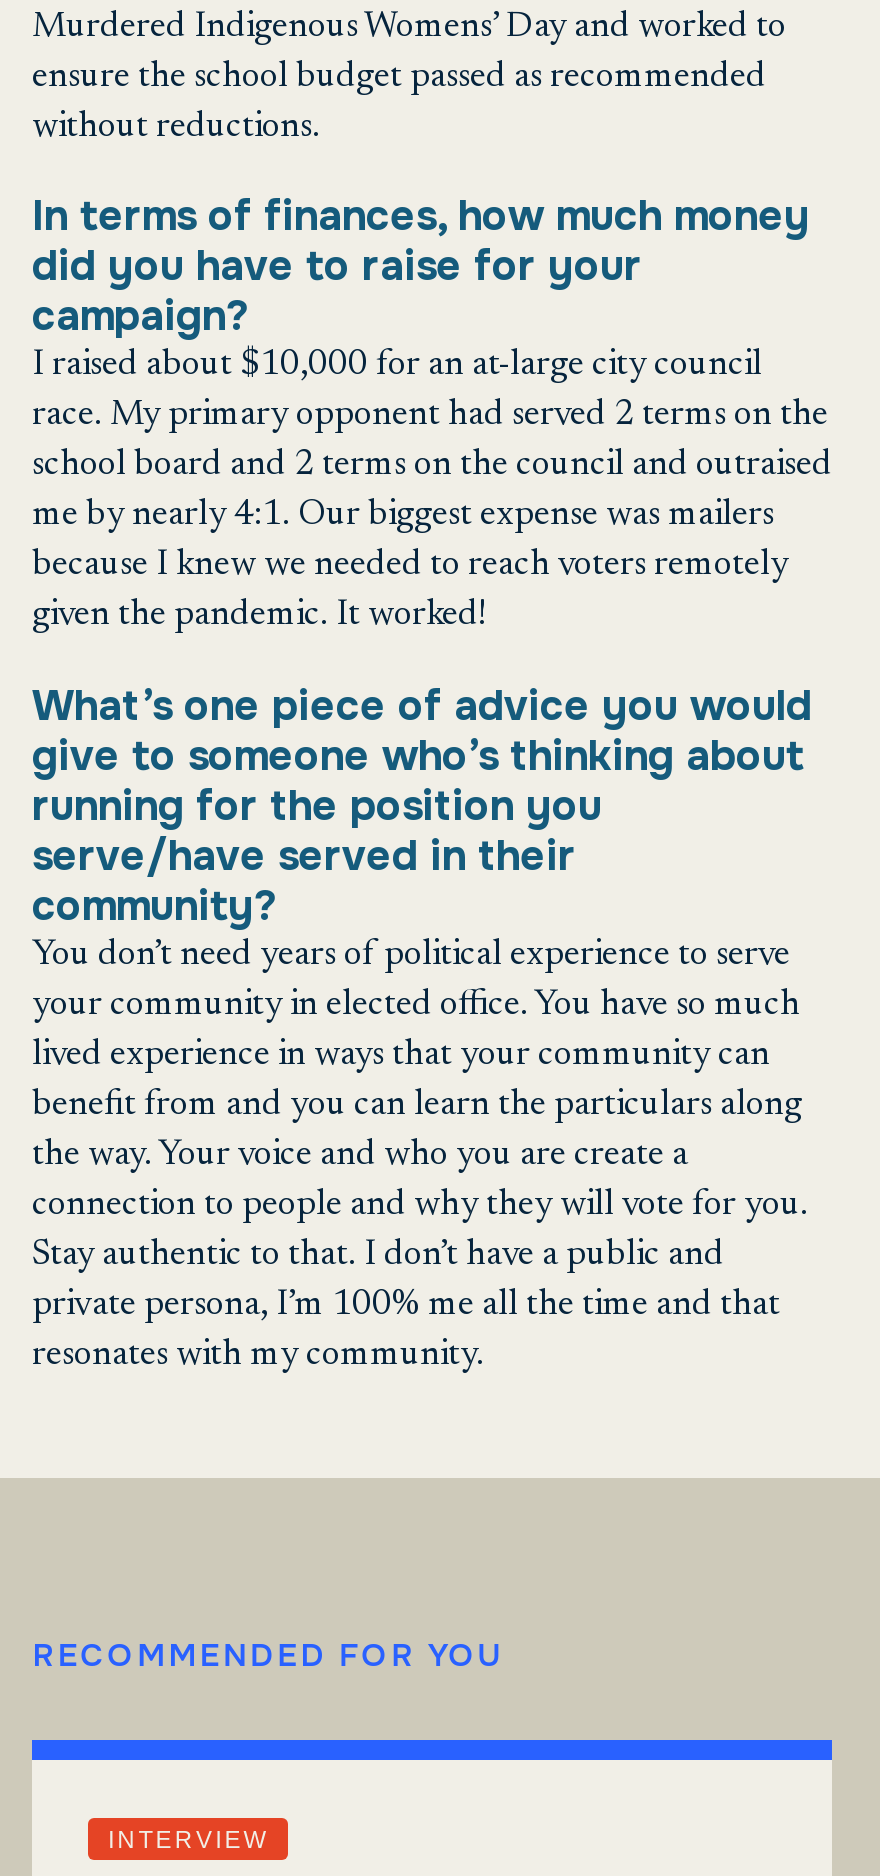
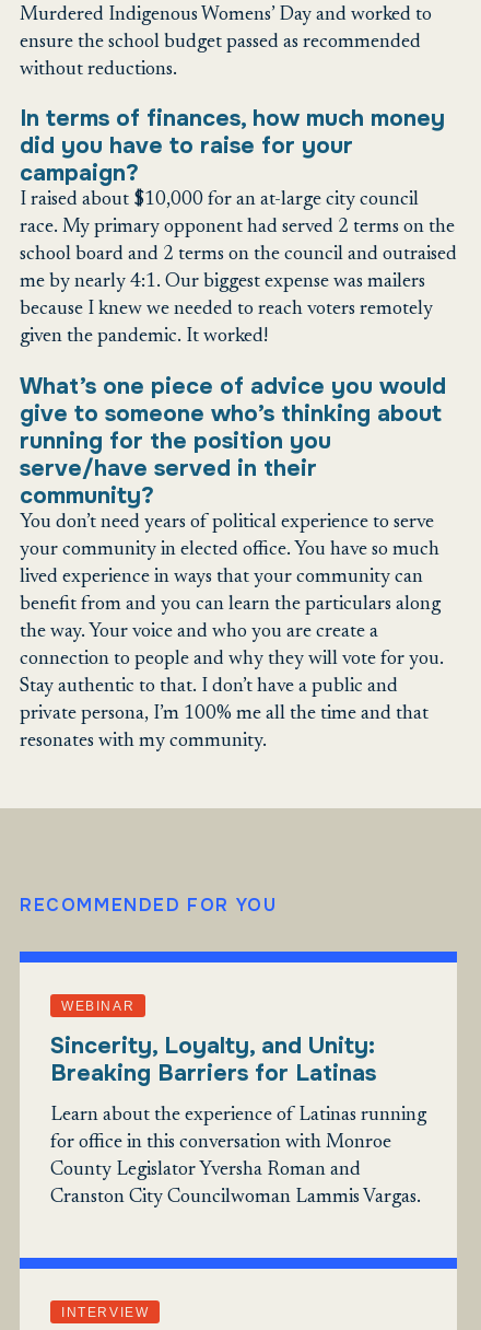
+ WEBINAR
+ Sincerity, Loyalty, and Unity:
+ Breaking Barriers for Latinas
+ Learn about the experience of Latinas running
+ for office in this conversation with Monroe
+ County Legislator Yversha Roman and
+ Cranston City Councilwoman Lammis Vargas.
